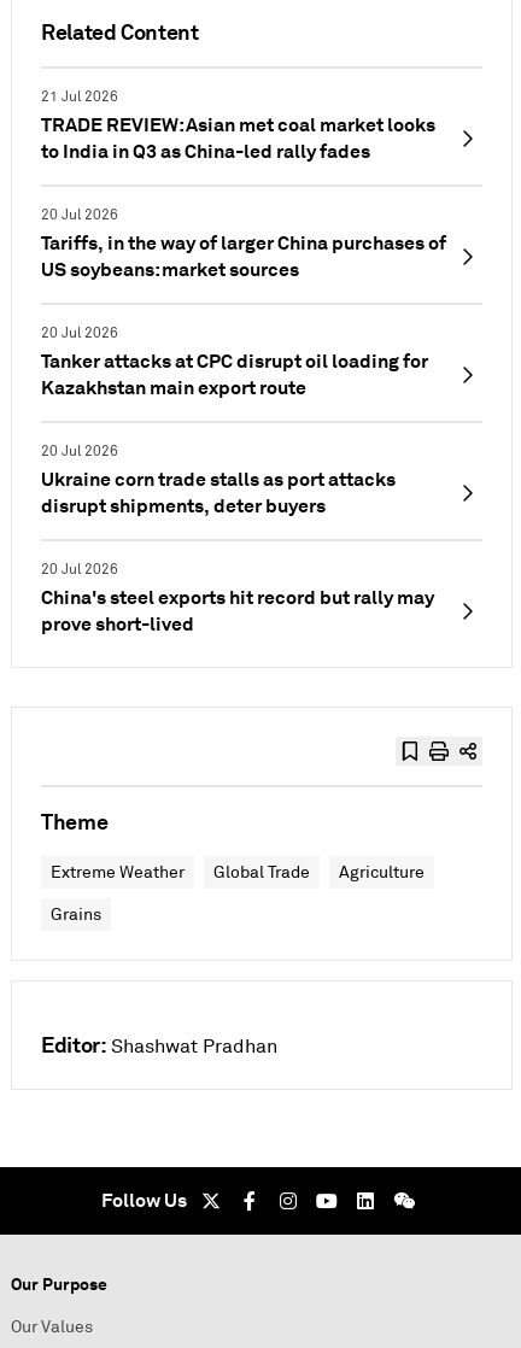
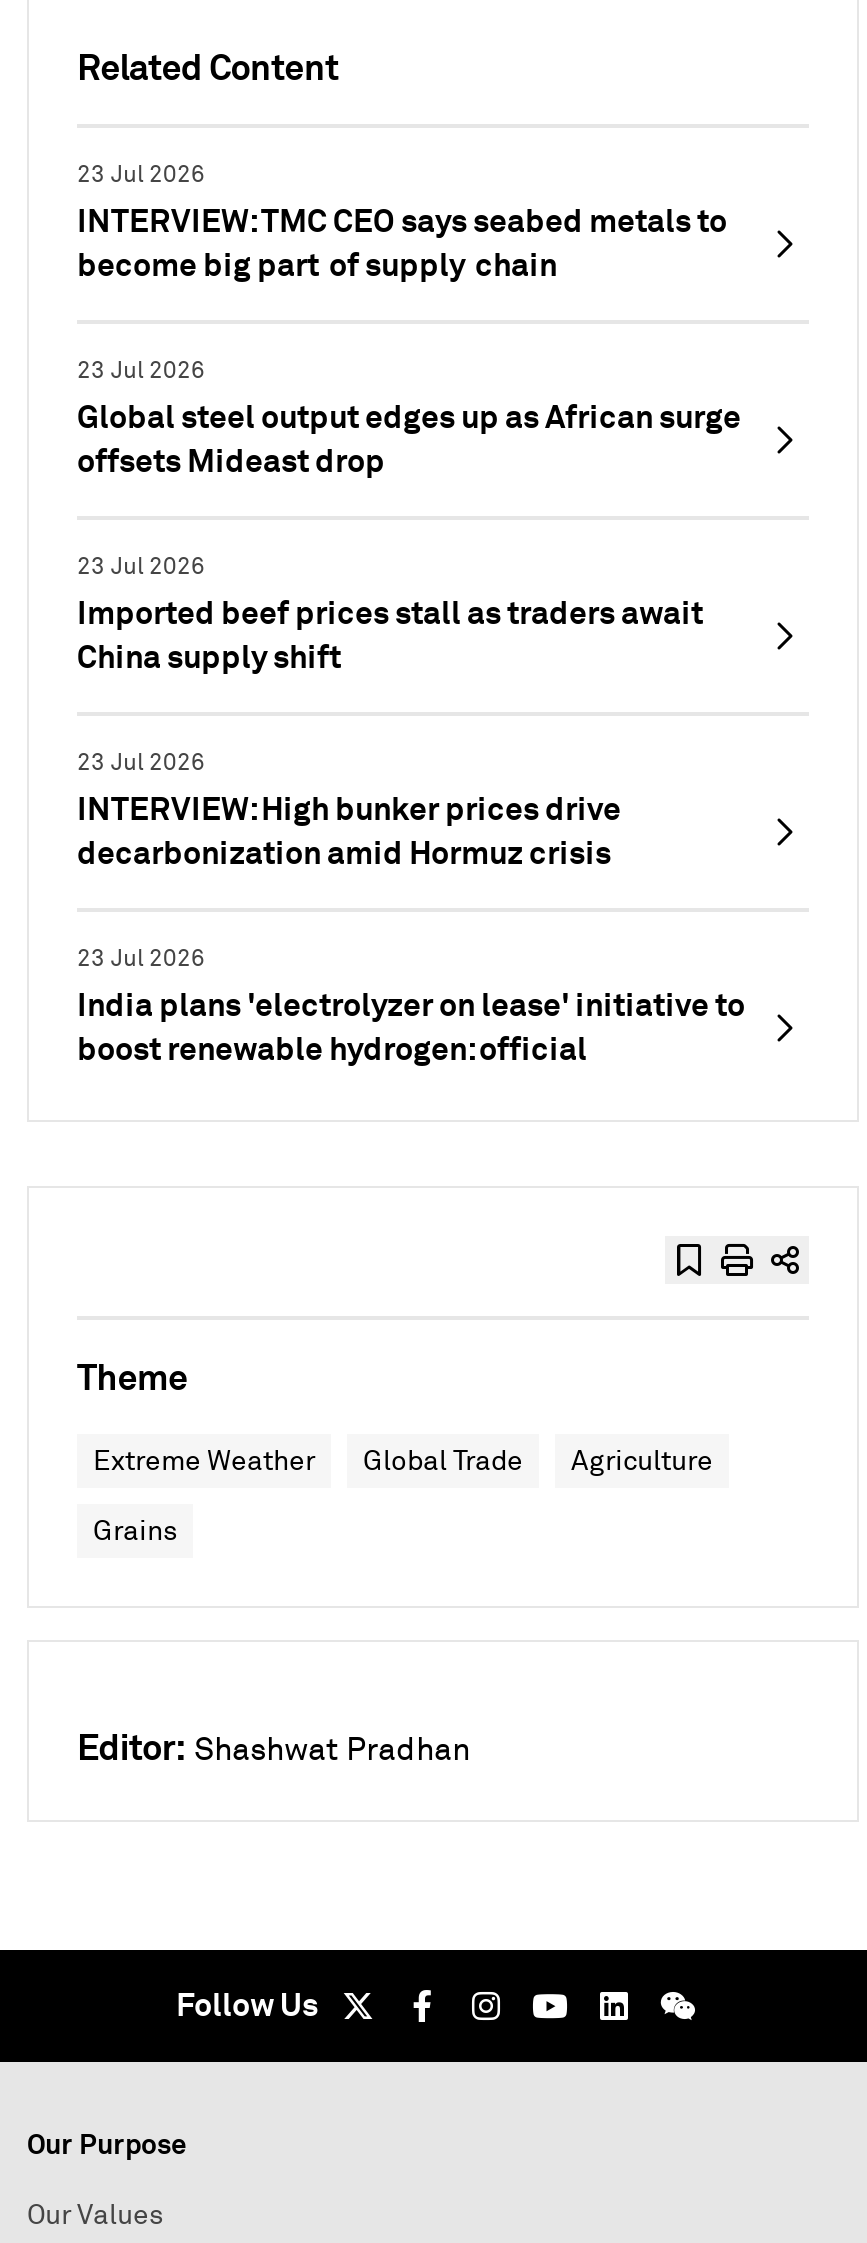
- 21 Jul 2026
- TRADE REVIEW: Asian met coal market looks
- to India in Q3 as China-led rally fades
+ 23 Jul 2026
+ INTERVIEW: TMC CEO says seabed metals to
+ become big part of supply chain

- 20 Jul 2026
- Tariffs, in the way of larger China purchases of
- US soybeans: market sources
+ 23 Jul 2026
+ Global steel output edges up as African surge
+ offsets Mideast drop

- 20 Jul 2026
- Tanker attacks at CPC disrupt oil loading for
- Kazakhstan main export route
+ 23 Jul 2026
+ Imported beef prices stall as traders await
+ China supply shift

- 20 Jul 2026
- Ukraine corn trade stalls as port attacks
- disrupt shipments, deter buyers
+ 23 Jul 2026
+ INTERVIEW: High bunker prices drive
+ decarbonization amid Hormuz crisis

- 20 Jul 2026
- China's steel exports hit record but rally may
- prove short-lived
+ 23 Jul 2026
+ India plans 'electrolyzer on lease' initiative to
+ boost renewable hydrogen: official
